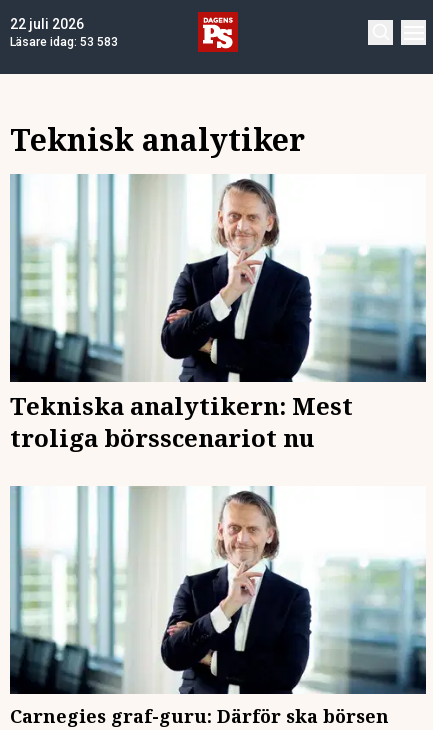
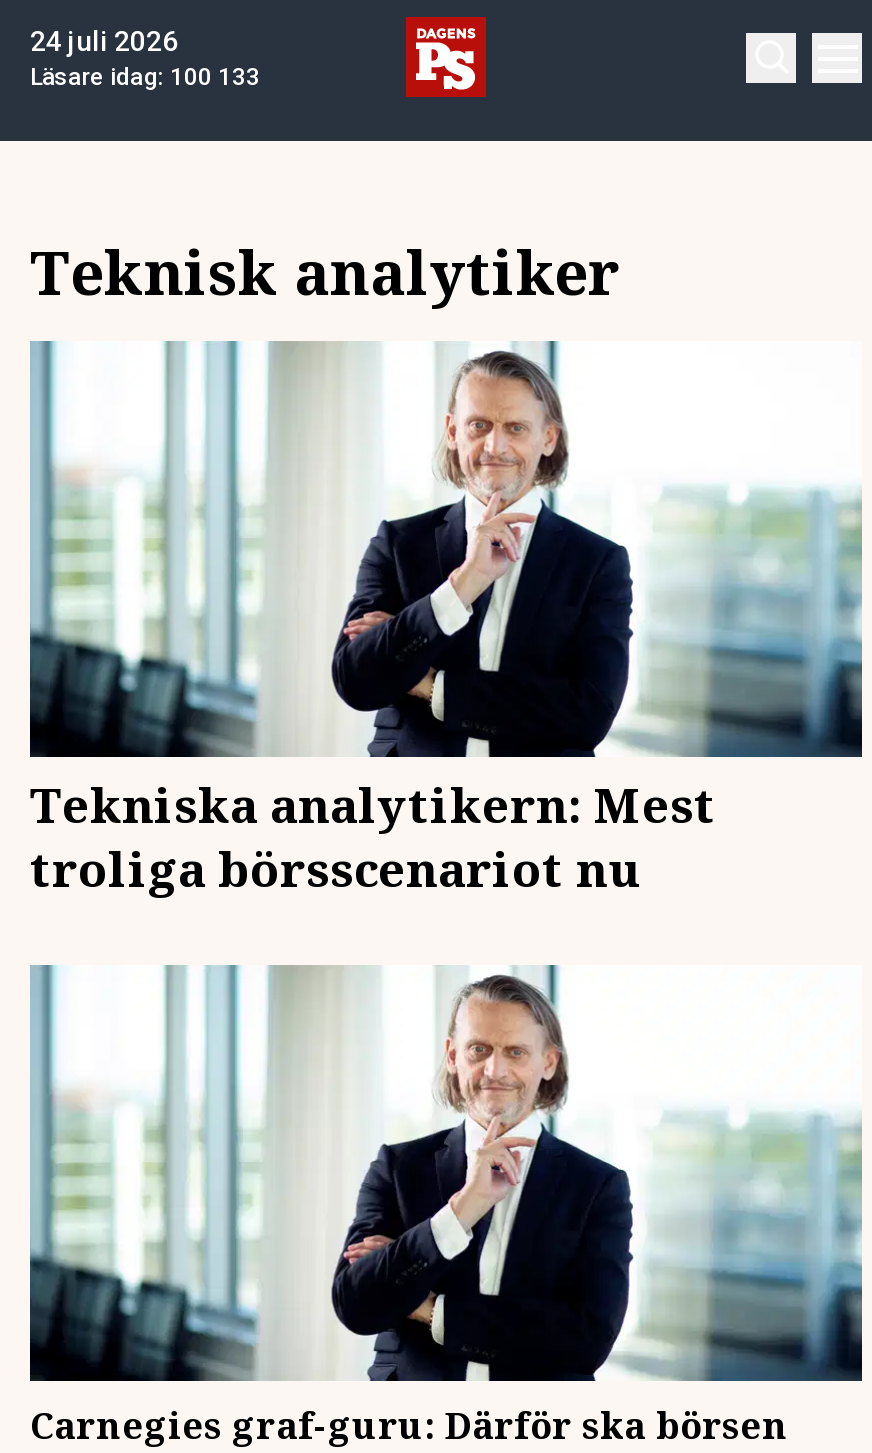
- 22 juli 2026
+ 24 juli 2026

- Läsare idag: 53 583
+ Läsare idag: 100 133
